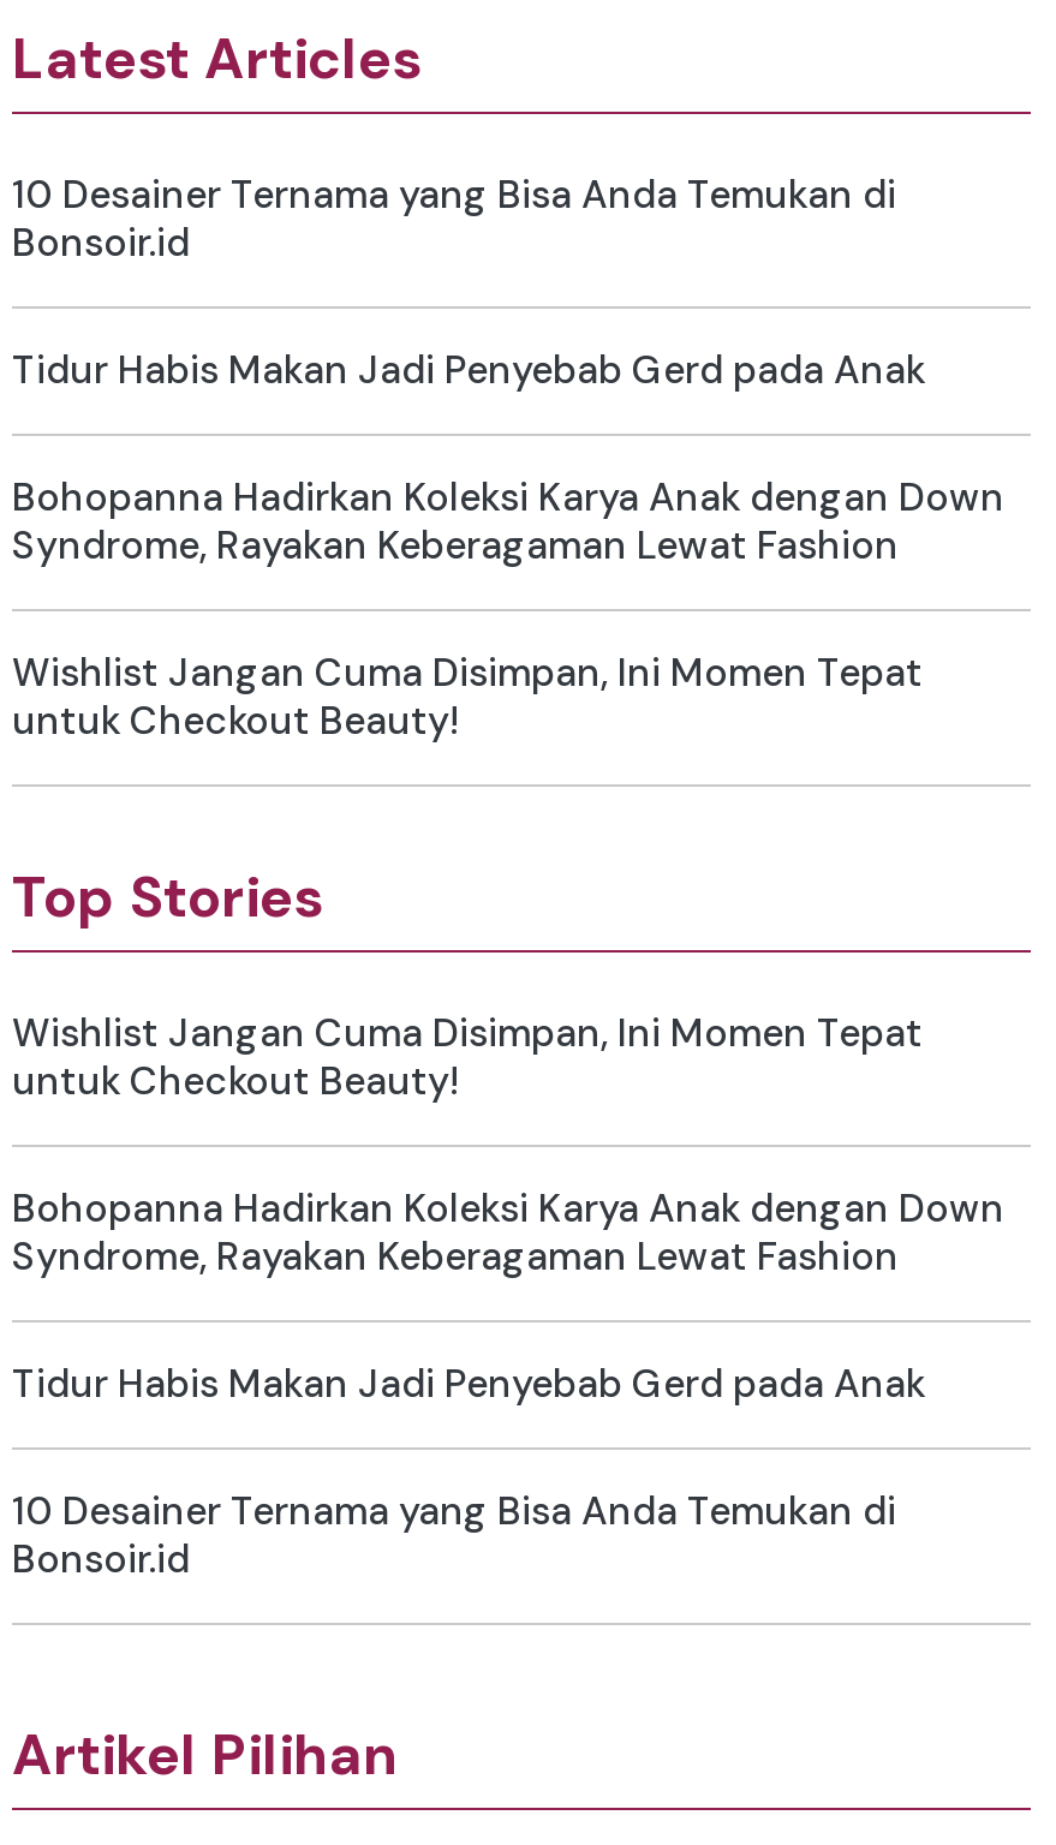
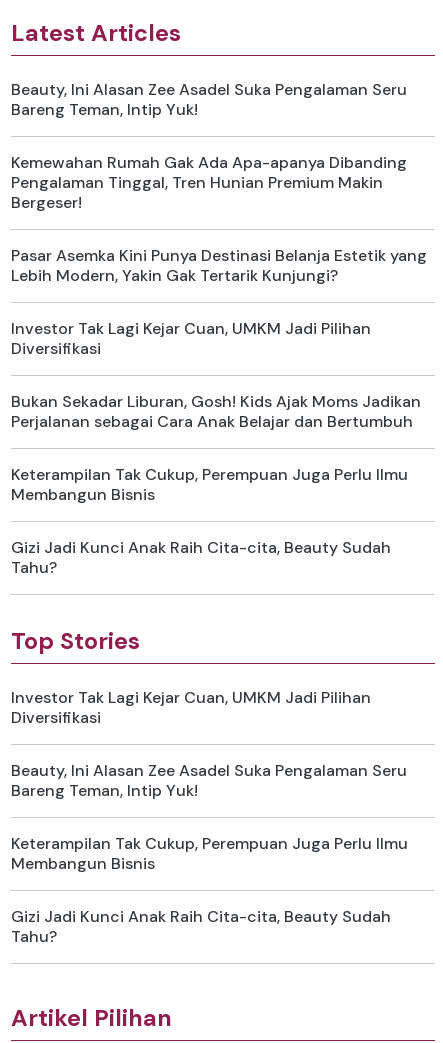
- 10 Desainer Ternama yang Bisa Anda Temukan di
- Bonsoir.id
- Tidur Habis Makan Jadi Penyebab Gerd pada Anak
- Bohopanna Hadirkan Koleksi Karya Anak dengan Down
- Syndrome, Rayakan Keberagaman Lewat Fashion
- Wishlist Jangan Cuma Disimpan, Ini Momen Tepat
- untuk Checkout Beauty!
+ Beauty, Ini Alasan Zee Asadel Suka Pengalaman Seru
+ Bareng Teman, Intip Yuk!
+ Kemewahan Rumah Gak Ada Apa-apanya Dibanding
+ Pengalaman Tinggal, Tren Hunian Premium Makin
+ Bergeser!
+ Pasar Asemka Kini Punya Destinasi Belanja Estetik yang
+ Lebih Modern, Yakin Gak Tertarik Kunjungi?
+ Investor Tak Lagi Kejar Cuan, UMKM Jadi Pilihan
+ Diversifikasi
+ Bukan Sekadar Liburan, Gosh! Kids Ajak Moms Jadikan
+ Perjalanan sebagai Cara Anak Belajar dan Bertumbuh
+ Keterampilan Tak Cukup, Perempuan Juga Perlu Ilmu
+ Membangun Bisnis
+ Gizi Jadi Kunci Anak Raih Cita-cita, Beauty Sudah
+ Tahu?

- Wishlist Jangan Cuma Disimpan, Ini Momen Tepat
- untuk Checkout Beauty!
+ Investor Tak Lagi Kejar Cuan, UMKM Jadi Pilihan
+ Diversifikasi

- Bohopanna Hadirkan Koleksi Karya Anak dengan Down
- Syndrome, Rayakan Keberagaman Lewat Fashion
+ Beauty, Ini Alasan Zee Asadel Suka Pengalaman Seru
+ Bareng Teman, Intip Yuk!

- Tidur Habis Makan Jadi Penyebab Gerd pada Anak
+ Keterampilan Tak Cukup, Perempuan Juga Perlu Ilmu
+ Membangun Bisnis

- 10 Desainer Ternama yang Bisa Anda Temukan di
- Bonsoir.id
+ Gizi Jadi Kunci Anak Raih Cita-cita, Beauty Sudah
+ Tahu?
